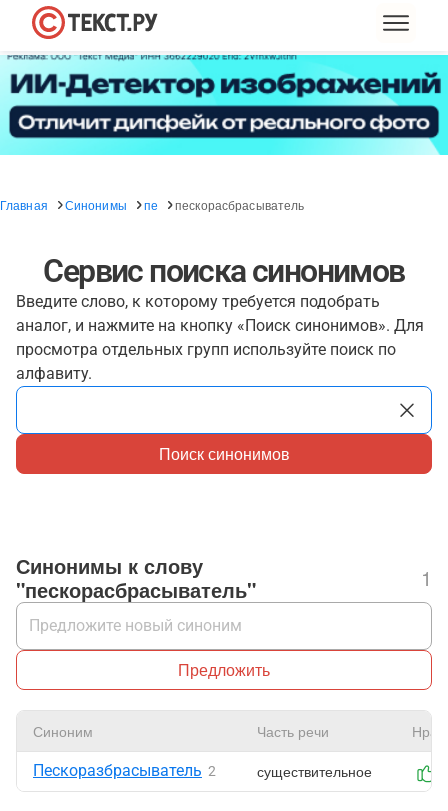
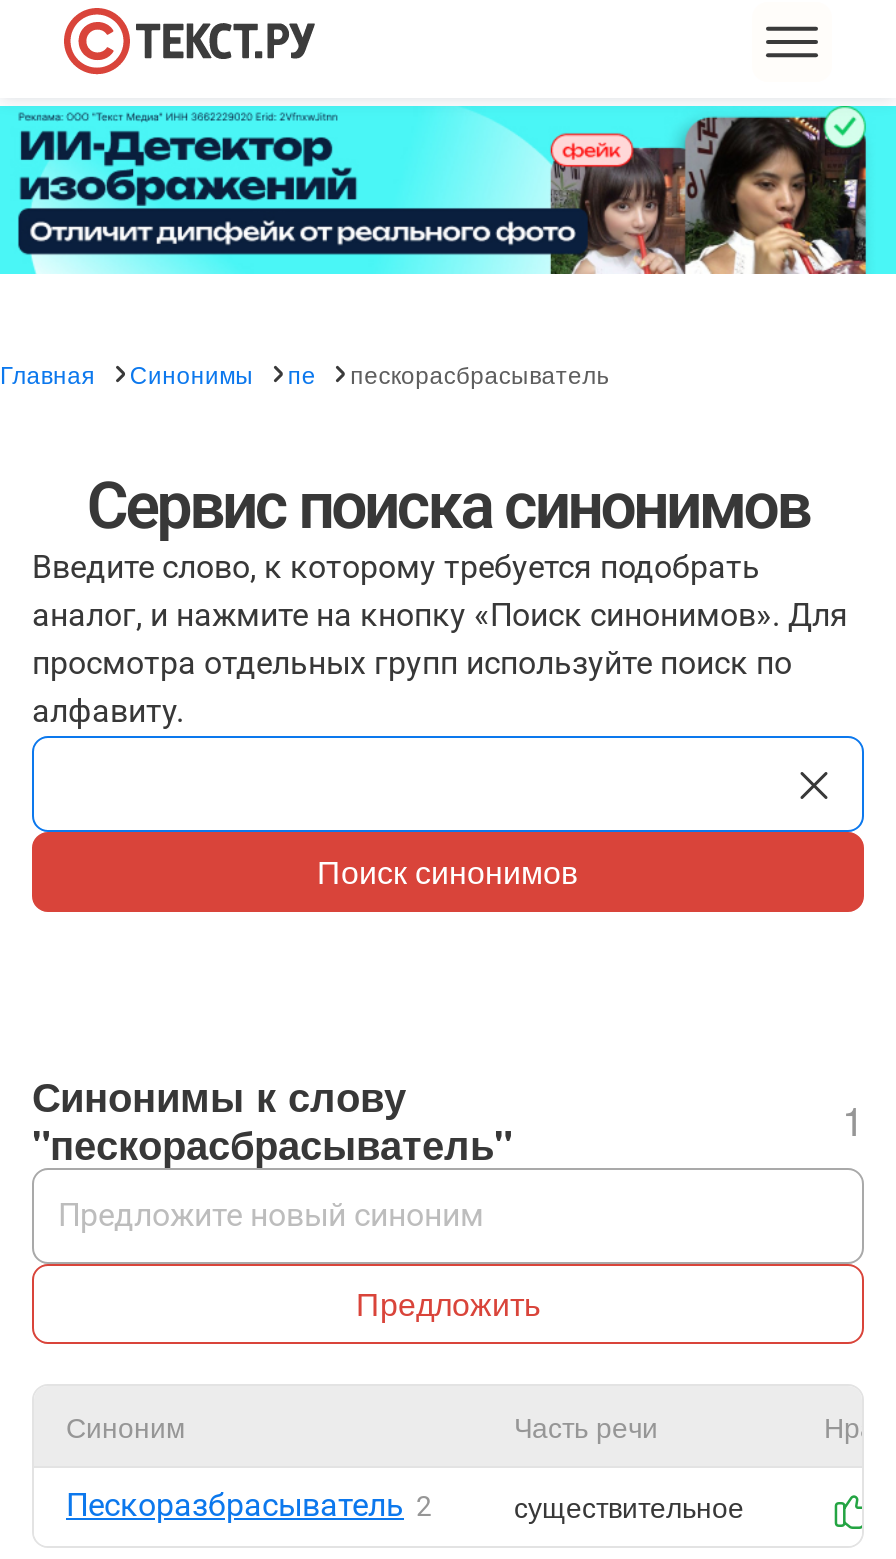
- [image]
+ [image]
